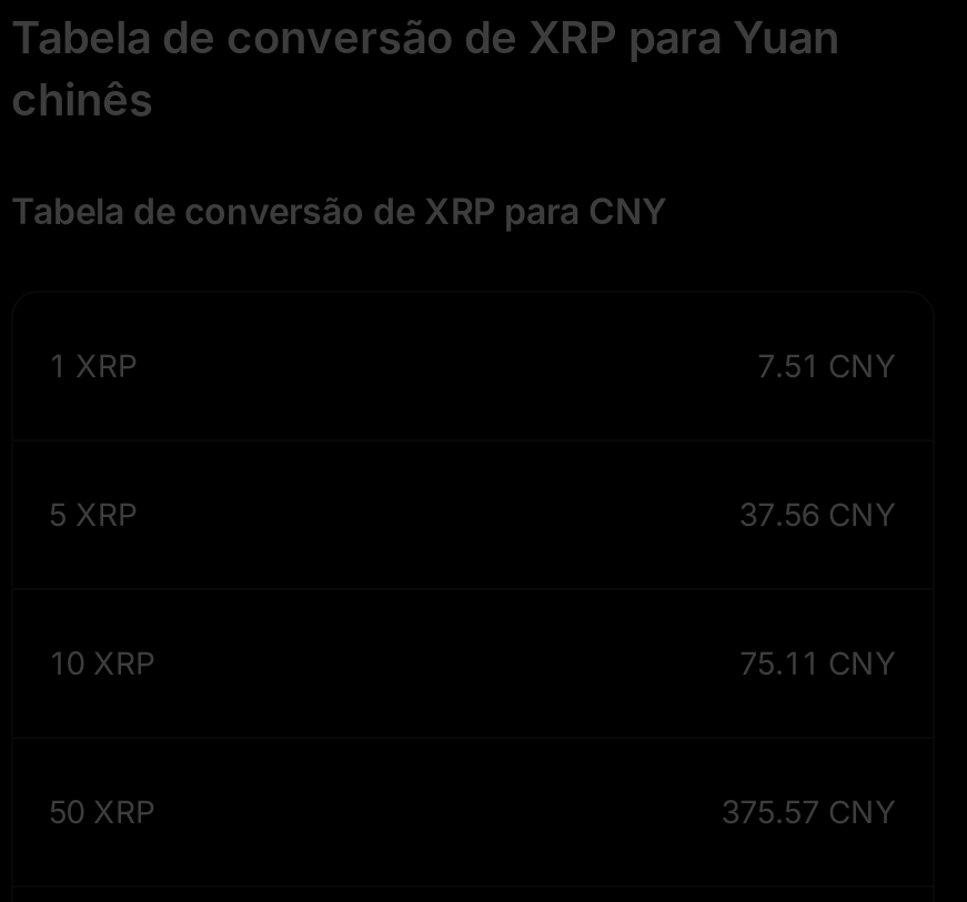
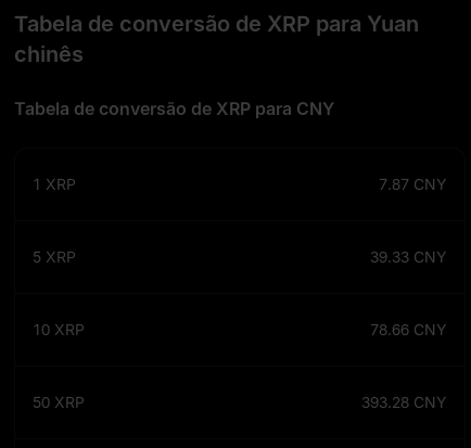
- 7.51 CNY
+ 7.87 CNY

- 37.56 CNY
+ 39.33 CNY

- 75.11 CNY
+ 78.66 CNY

- 375.57 CNY
+ 393.28 CNY
